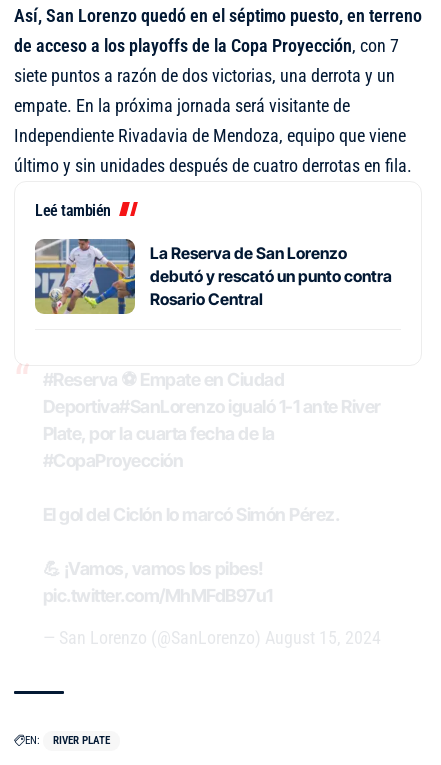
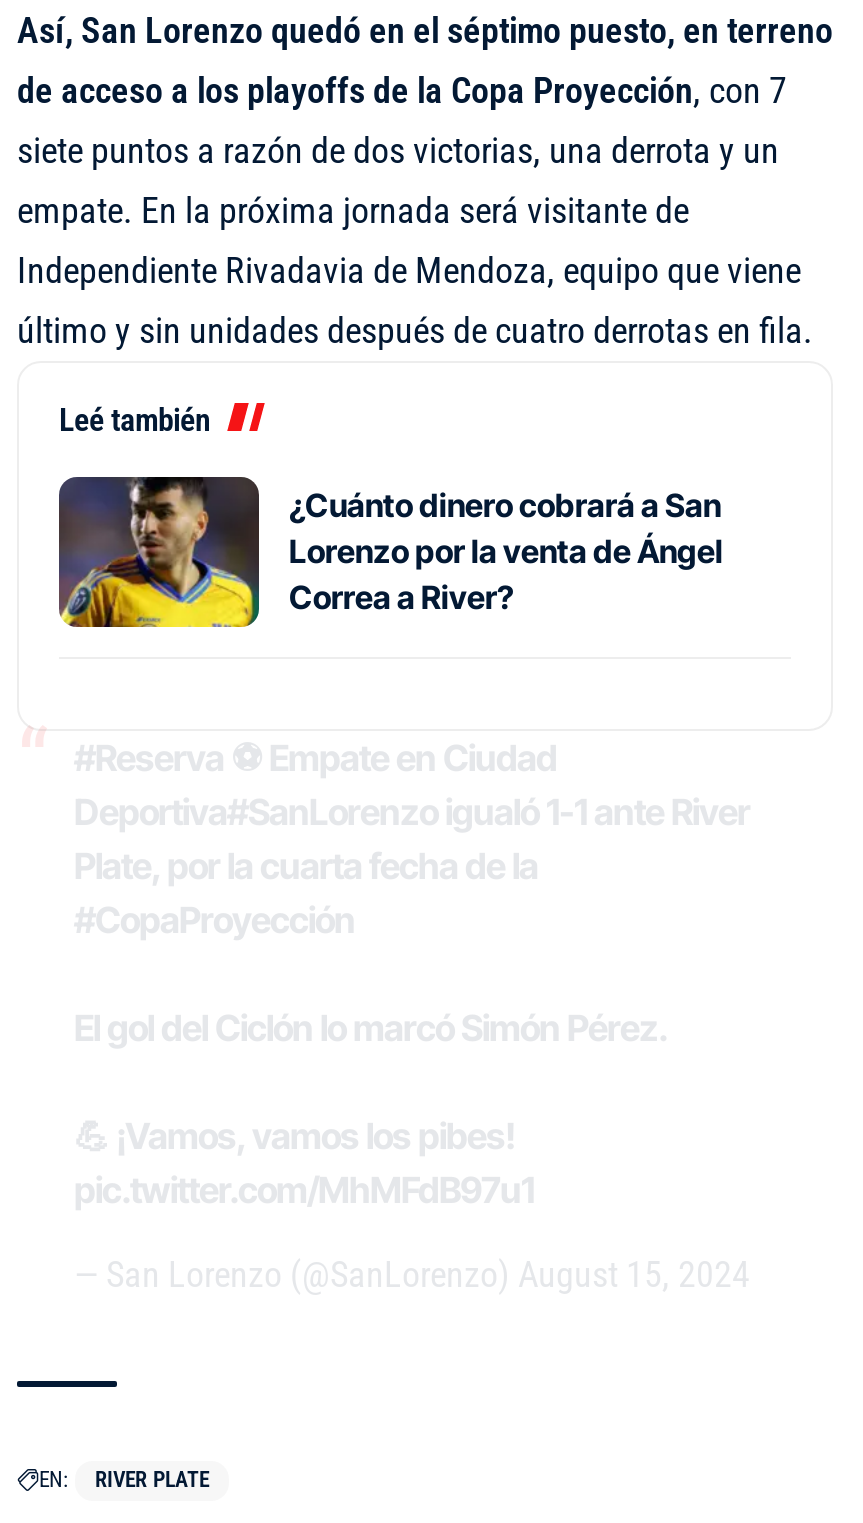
- [image]
- La Reserva de San Lorenzo
- debutó y rescató un punto contra
- Rosario Central
+ [image]
+ ¿Cuánto dinero cobrará a San
+ Lorenzo por la venta de Ángel
+ Correa a River?
